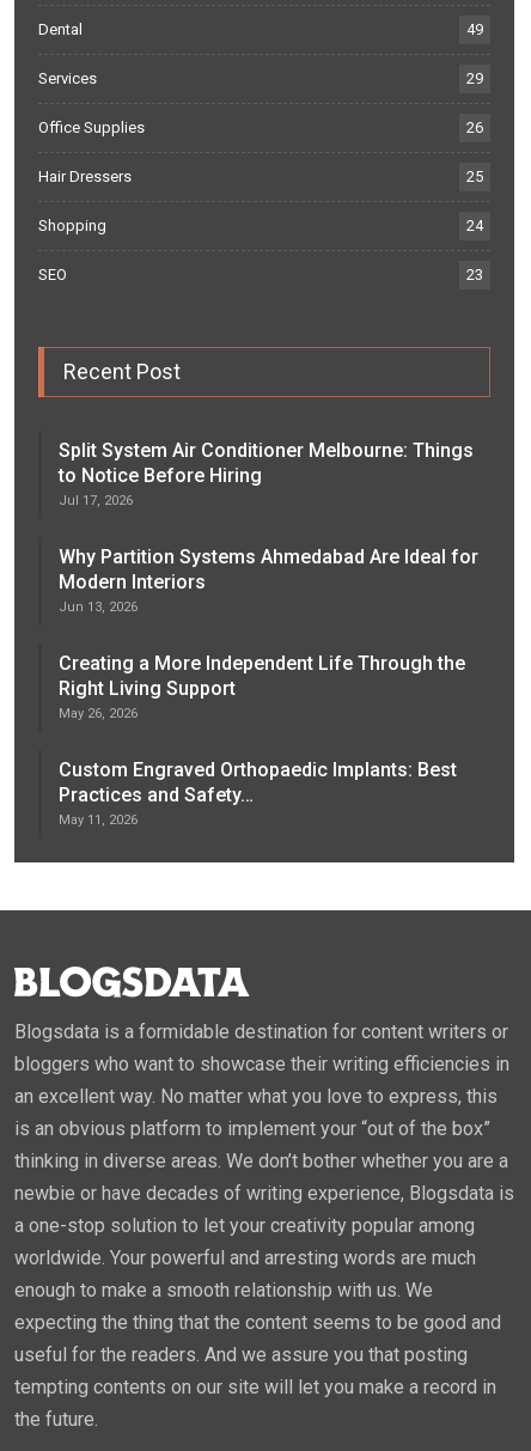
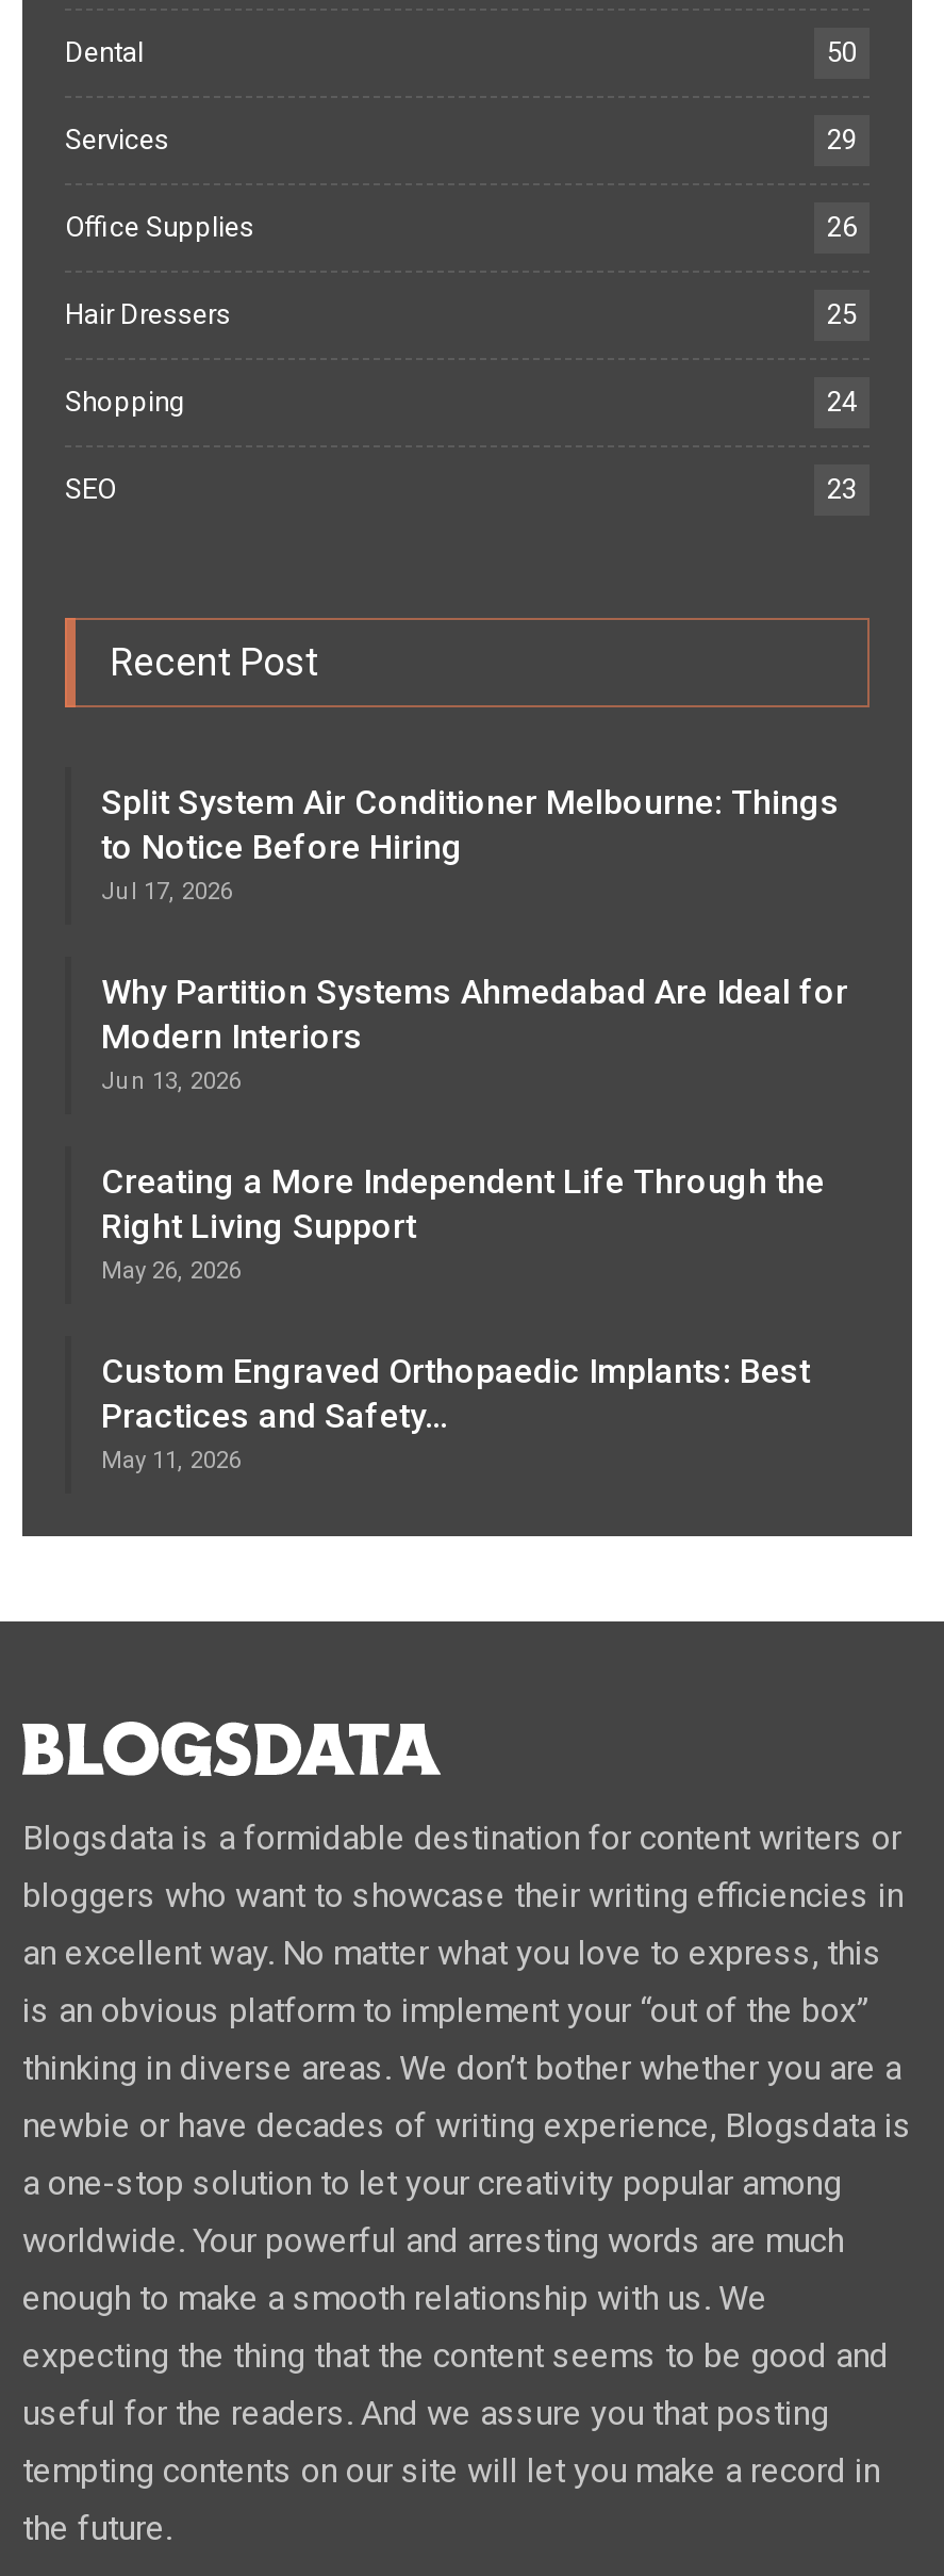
- 49
+ 50
